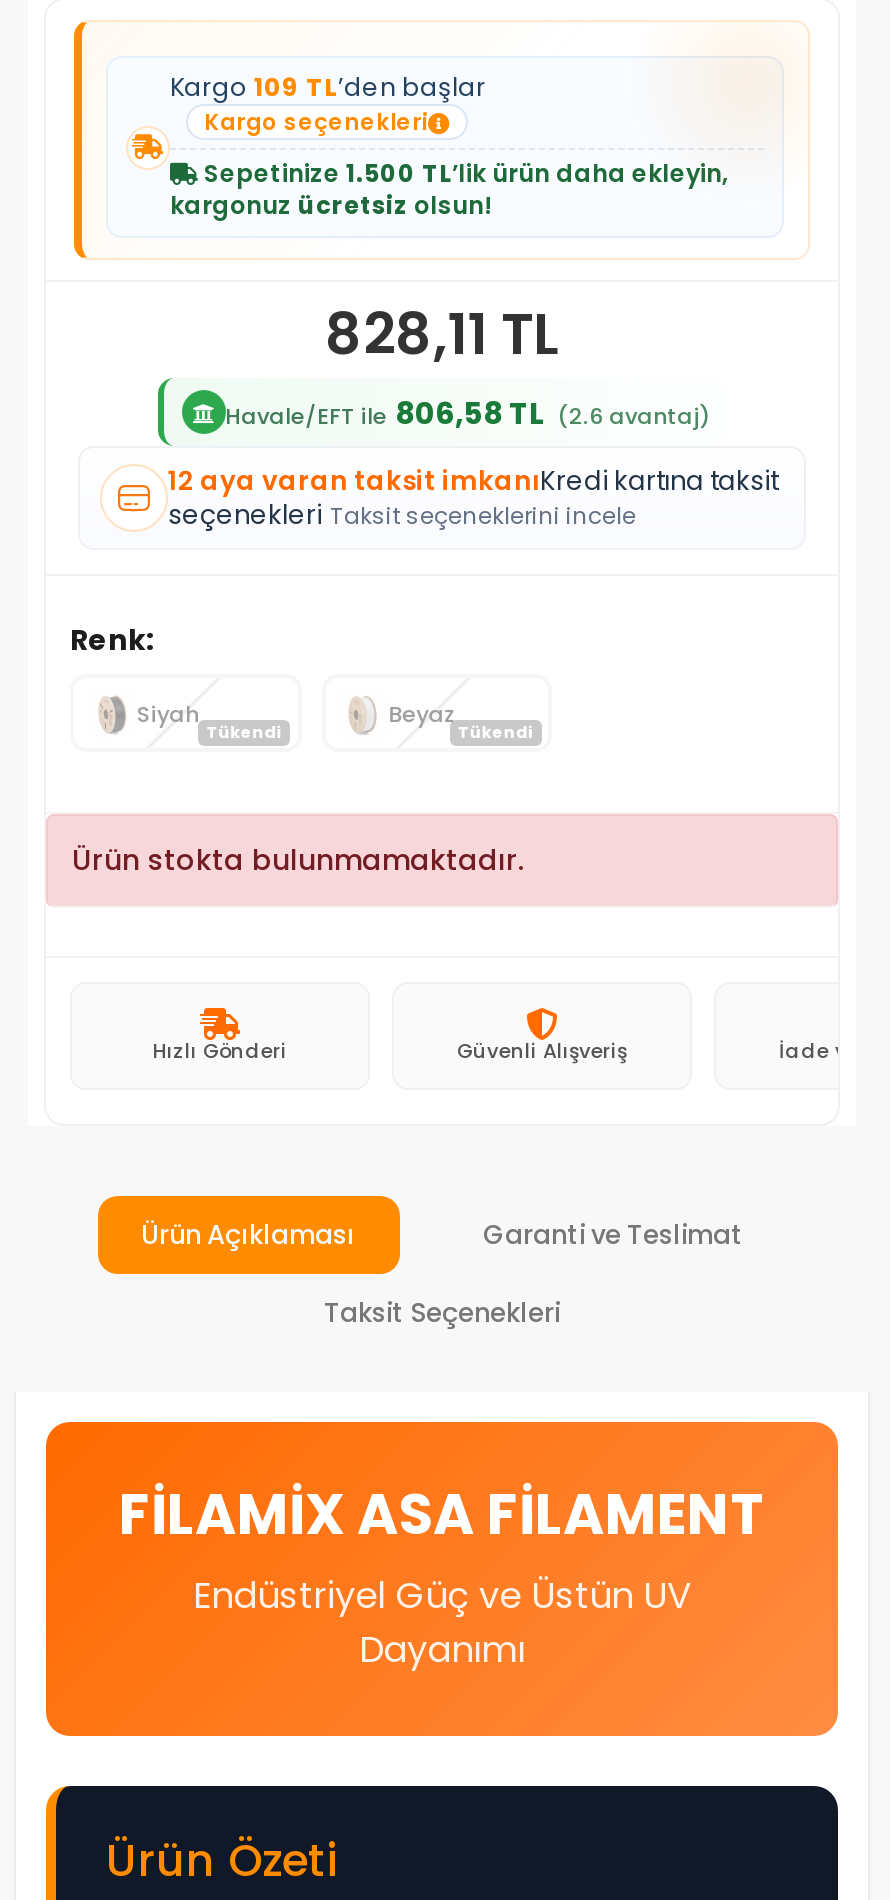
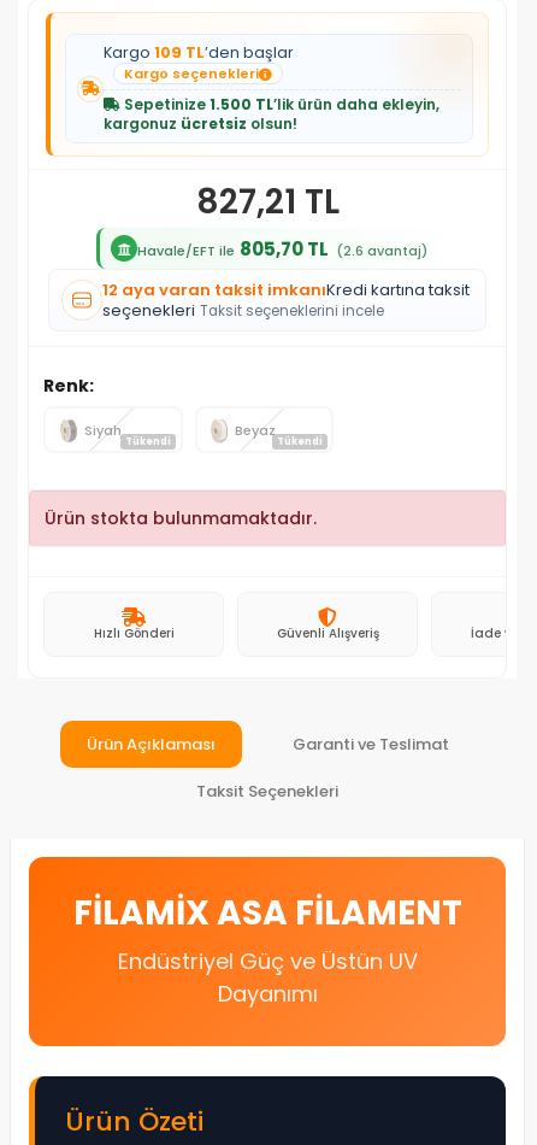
- 828,11 TL
+ 827,21 TL

- Havale/EFT ile 806,58 TL (2.6 avantaj)
+ Havale/EFT ile 805,70 TL (2.6 avantaj)
